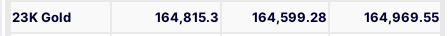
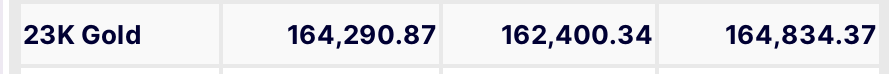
- 164,815.3
+ 164,290.87

- 164,599.28
+ 162,400.34

- 164,969.55
+ 164,834.37
